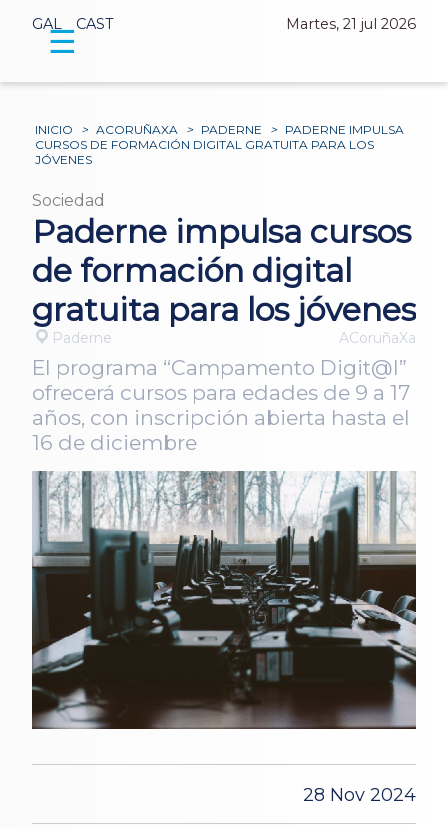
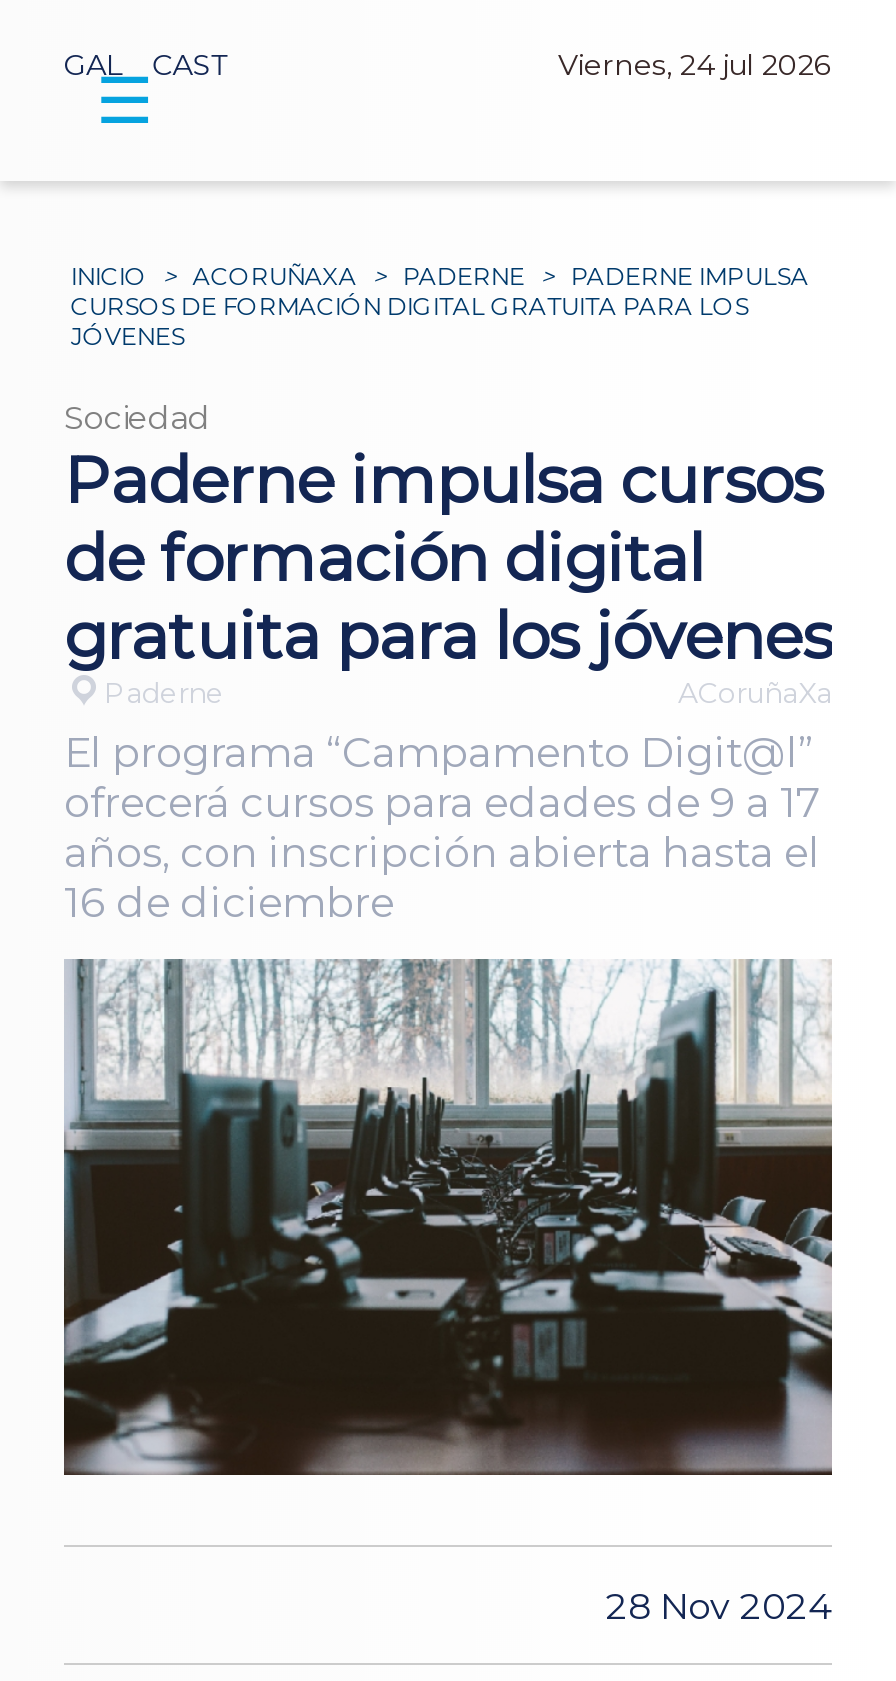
- Martes, 21 jul 2026
+ Viernes, 24 jul 2026
